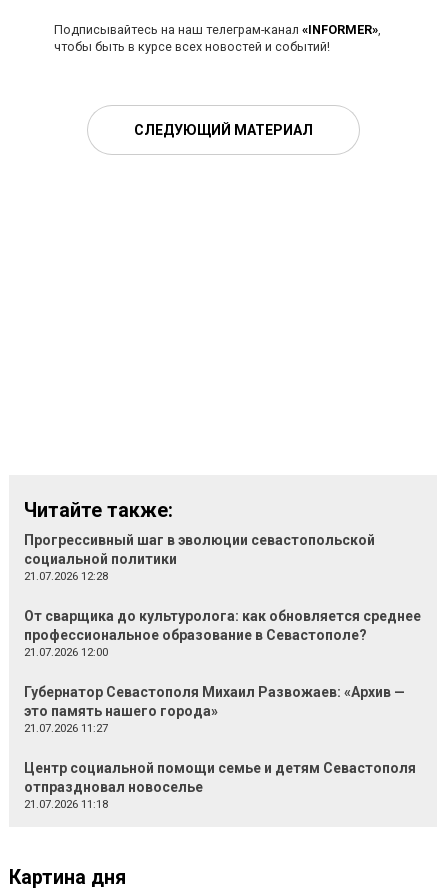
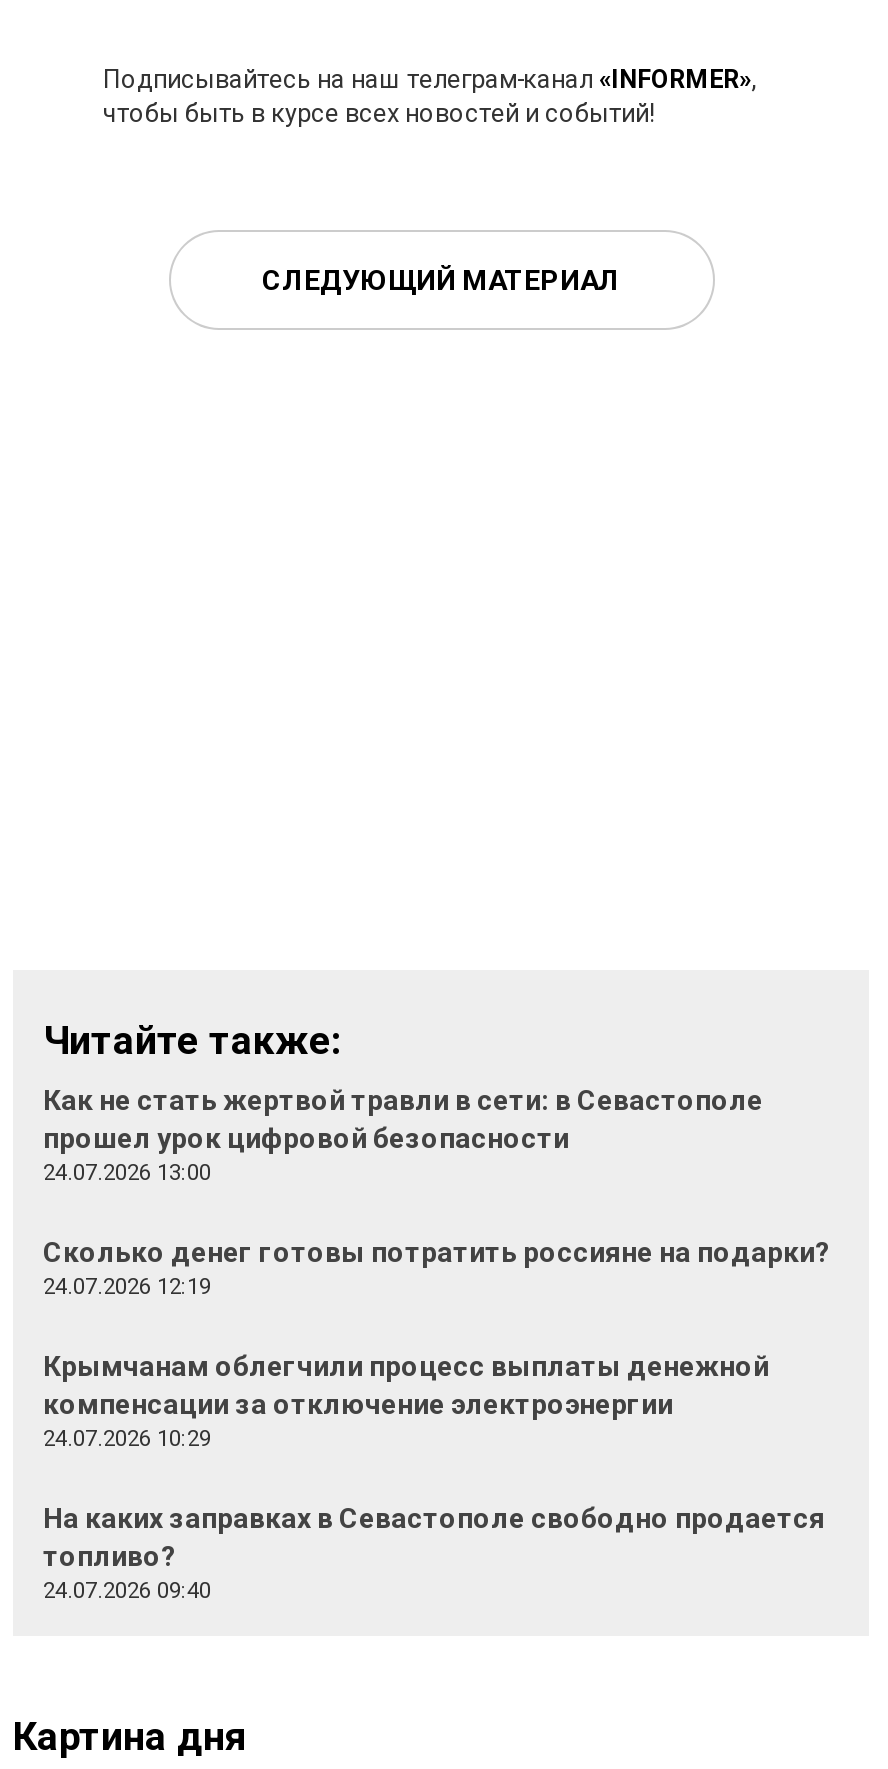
- Прогрессивный шаг в эволюции севастопольской
- социальной политики
- 21.07.2026 12:28
+ Как не стать жертвой травли в сети: в Севастополе
+ прошел урок цифровой безопасности
+ 24.07.2026 13:00

- От сварщика до культуролога: как обновляется среднее
- профессиональное образование в Севастополе?
- 21.07.2026 12:00
+ Сколько денег готовы потратить россияне на подарки?
+ 24.07.2026 12:19

- Губернатор Севастополя Михаил Развожаев: «Архив —
- это память нашего города»
- 21.07.2026 11:27
+ Крымчанам облегчили процесс выплаты денежной
+ компенсации за отключение электроэнергии
+ 24.07.2026 10:29

- Центр социальной помощи семье и детям Севастополя
- отпраздновал новоселье
- 21.07.2026 11:18
+ На каких заправках в Севастополе свободно продается
+ топливо?
+ 24.07.2026 09:40
